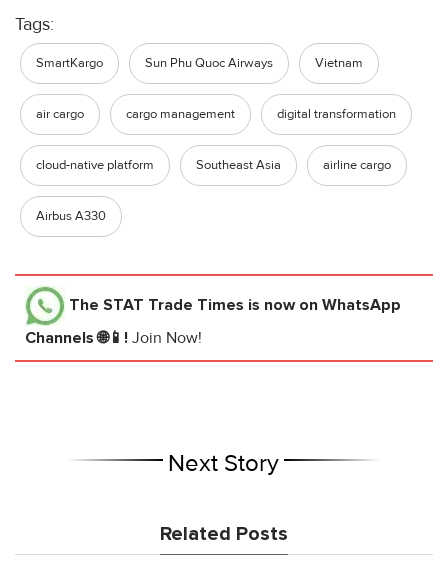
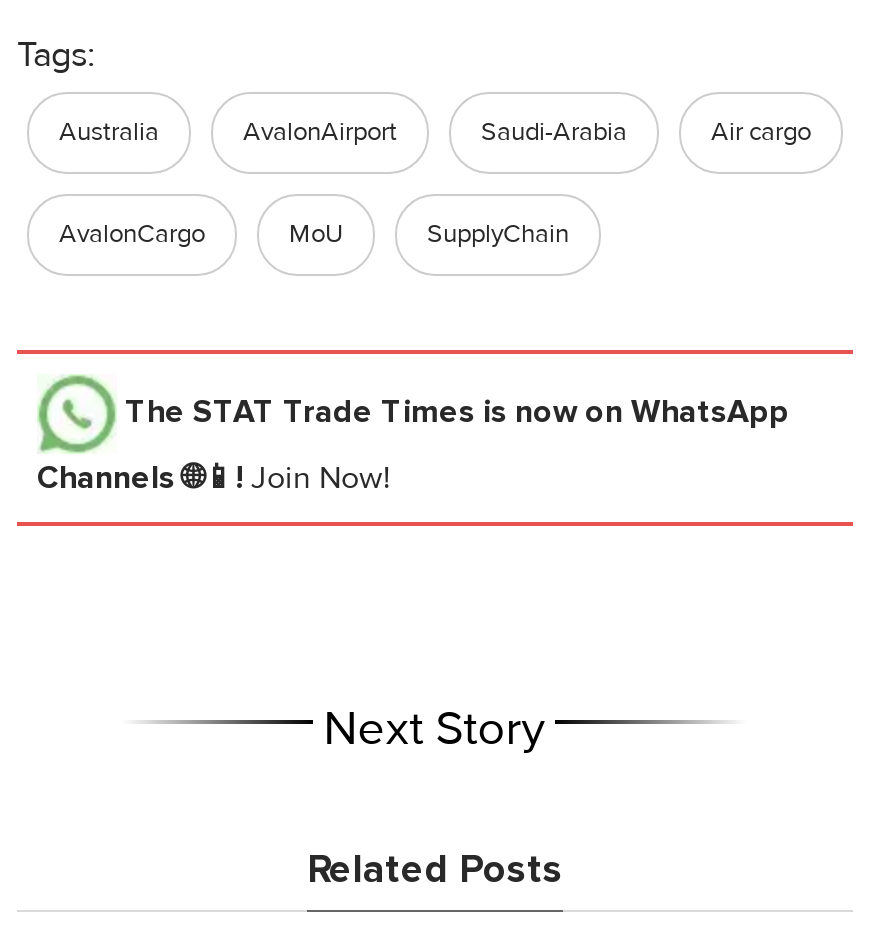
- SmartKargo
- Sun Phu Quoc Airways
- Vietnam
- air cargo
- cargo management
- digital transformation
- cloud-native platform
- Southeast Asia
- airline cargo
- Airbus A330
+ Australia
+ AvalonAirport
+ Saudi-Arabia
+ Air cargo
+ AvalonCargo
+ MoU
+ SupplyChain
